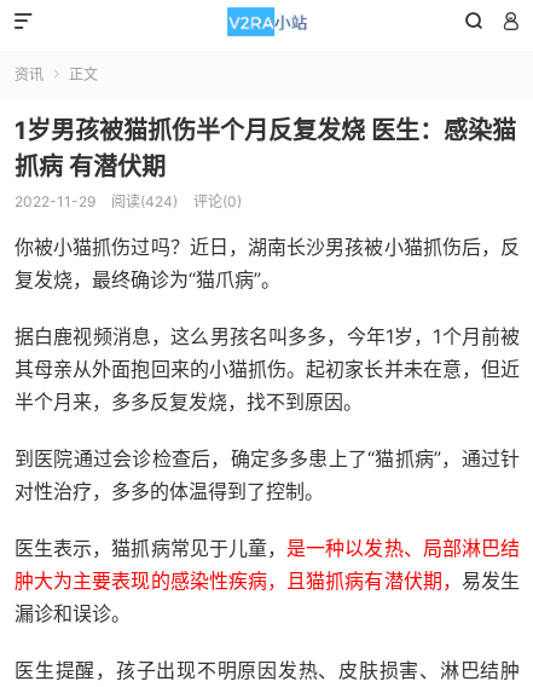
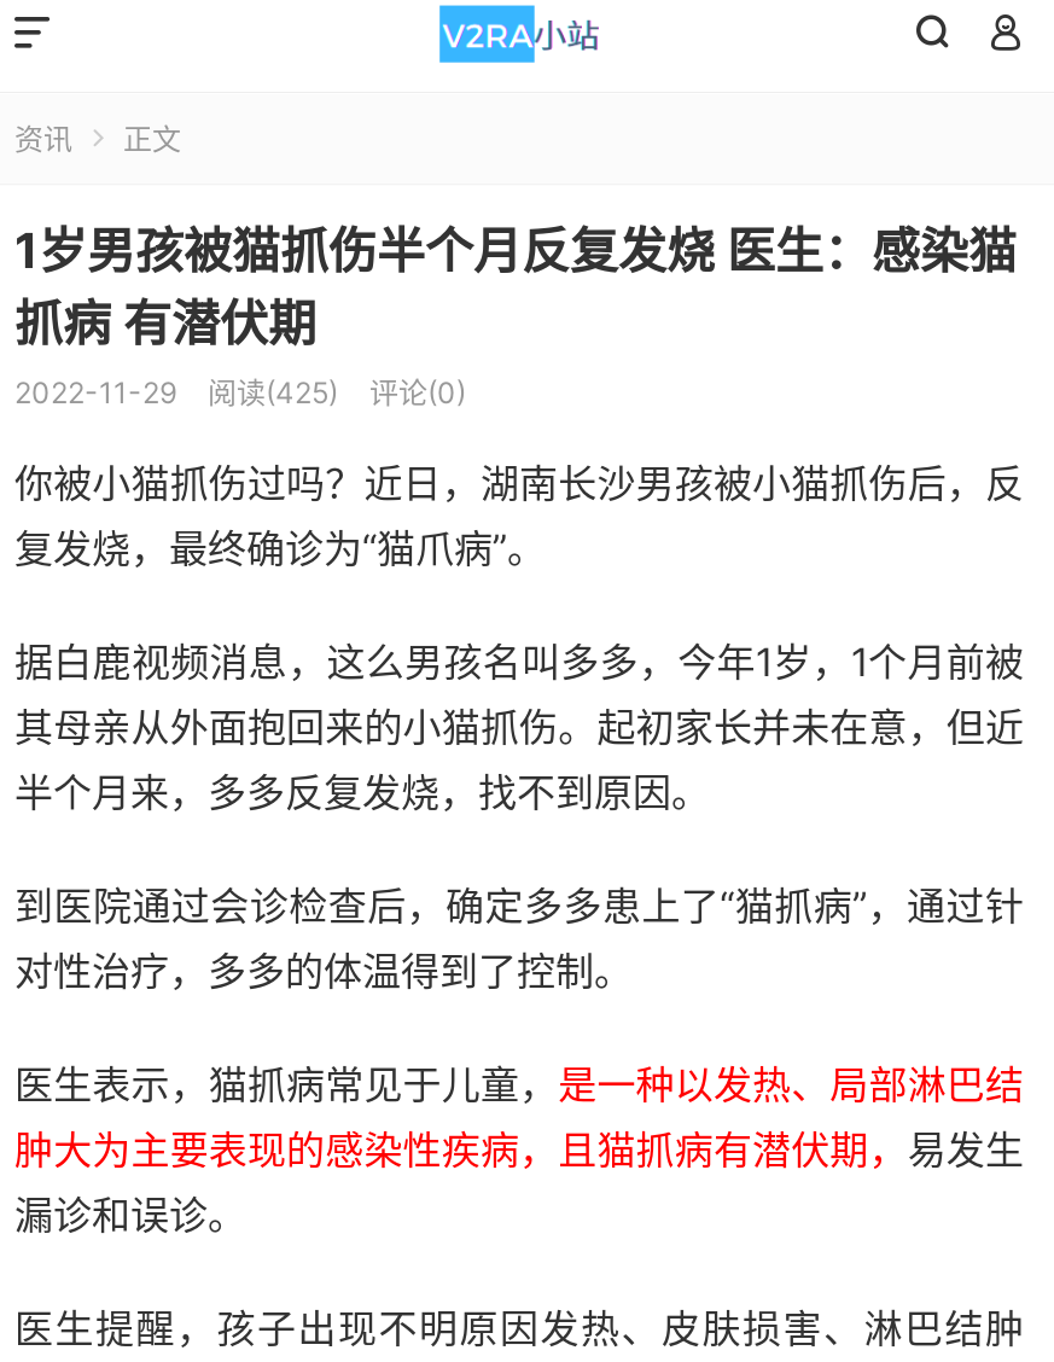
- 2022-11-29 阅读(424) 评论(0)
+ 2022-11-29 阅读(425) 评论(0)
